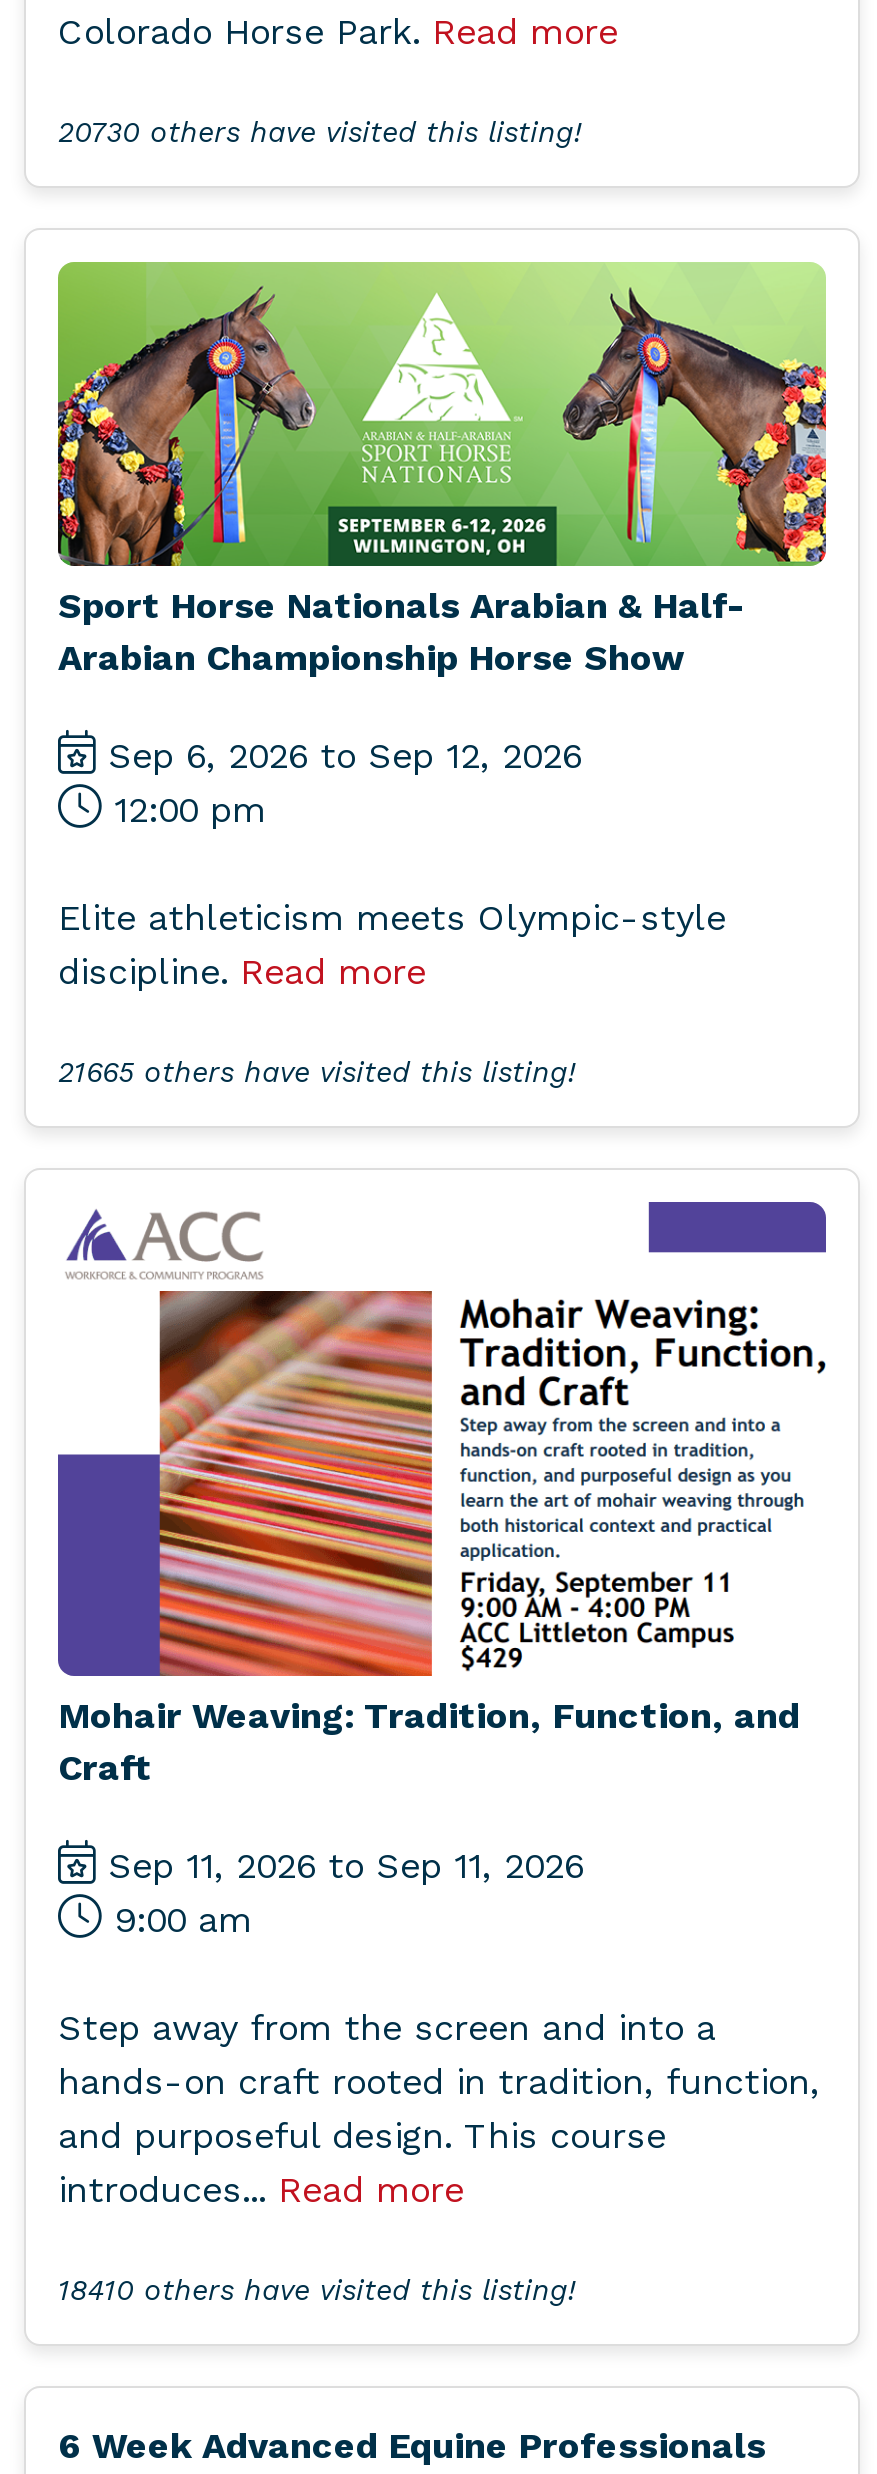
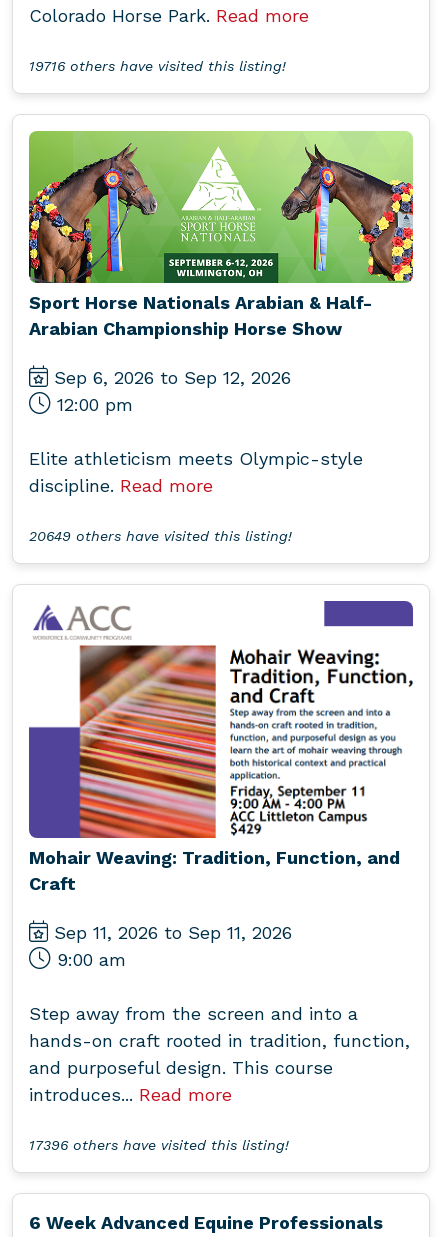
- 20730 others have visited this listing!
+ 19716 others have visited this listing!

- 21665 others have visited this listing!
+ 20649 others have visited this listing!

- 18410 others have visited this listing!
+ 17396 others have visited this listing!
